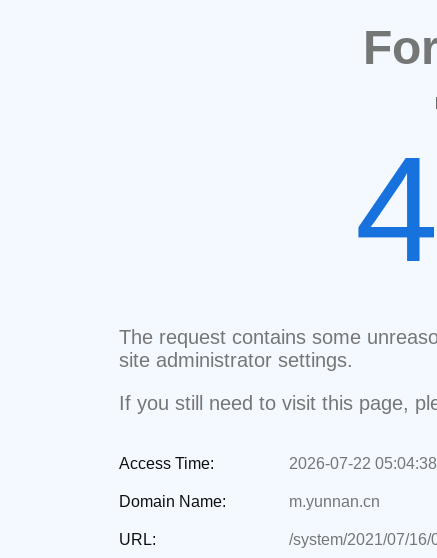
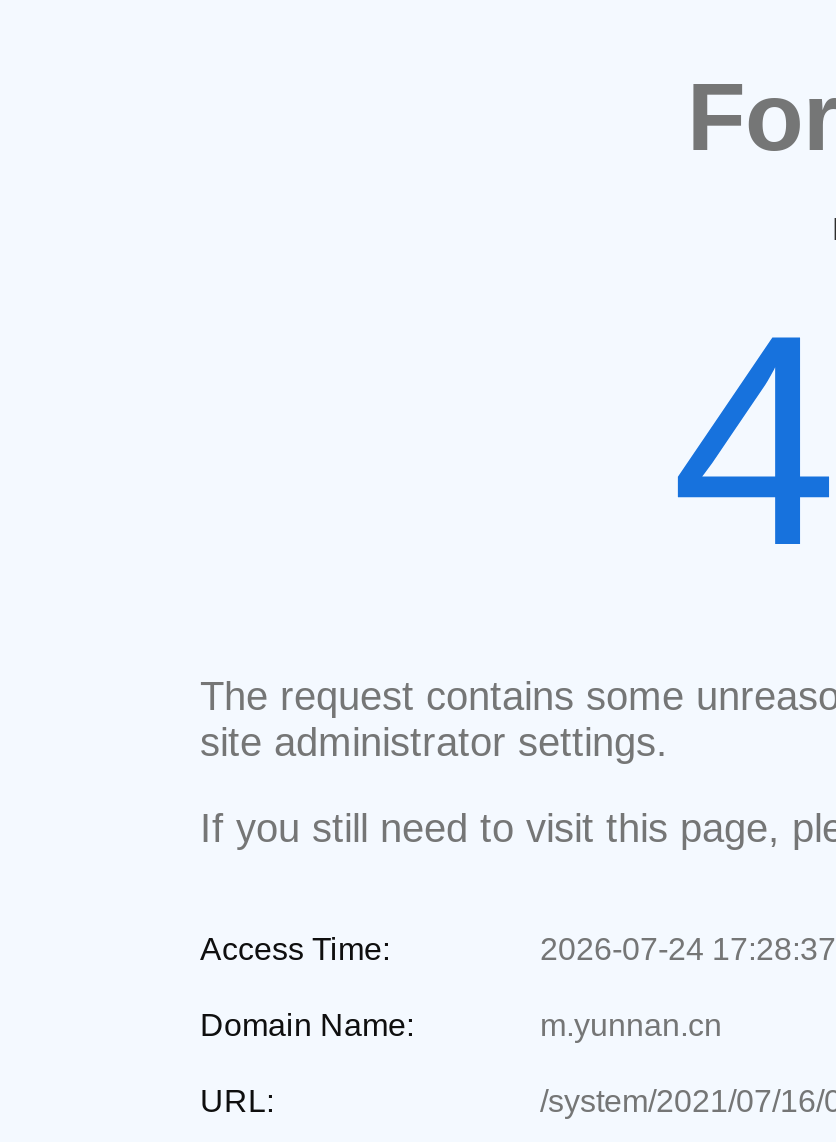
- 2026-07-22 05:04:38
+ 2026-07-24 17:28:37
